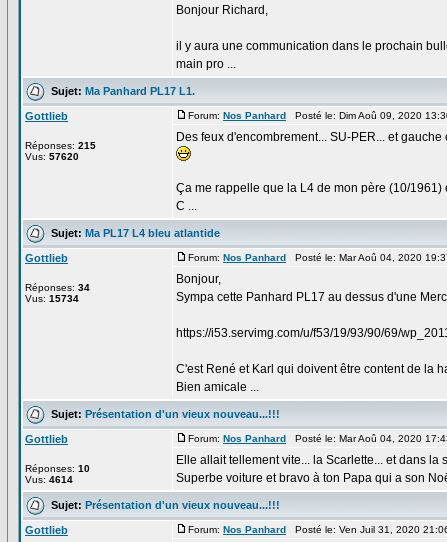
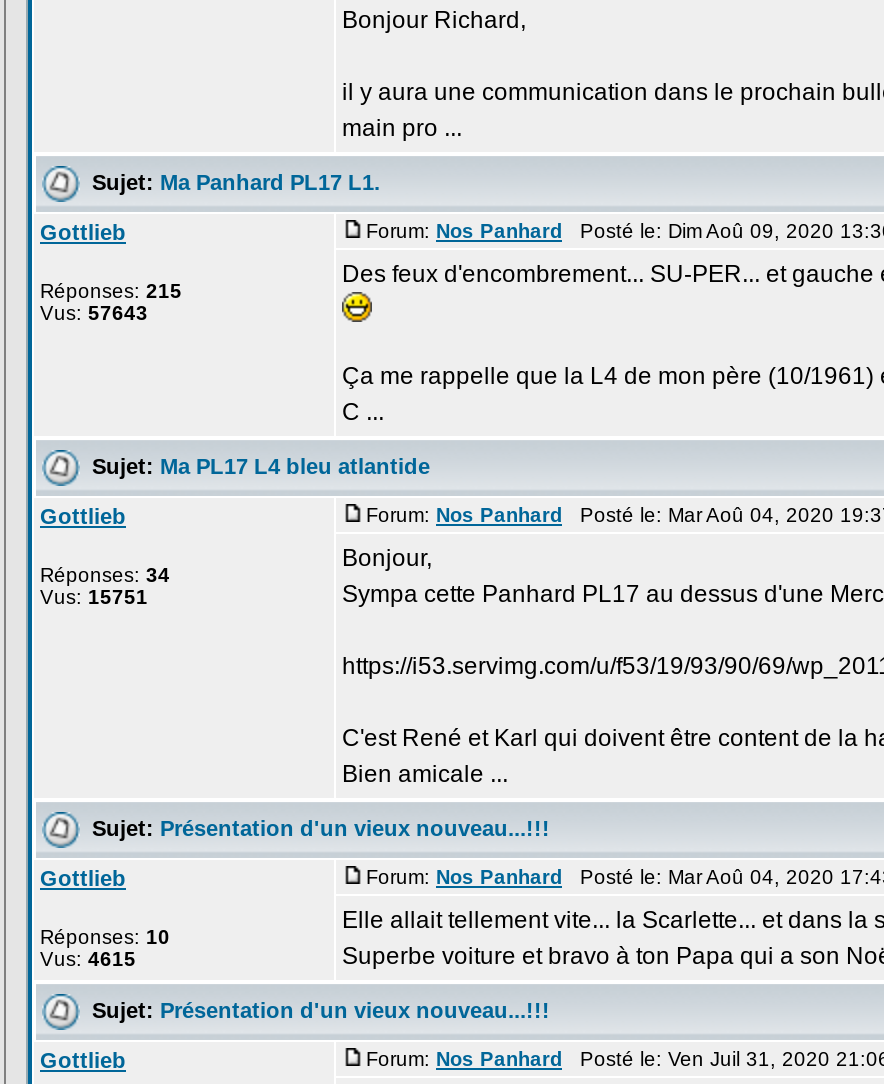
- Vus: 57620
+ Vus: 57643

- Vus: 15734
+ Vus: 15751

- Vus: 4614
+ Vus: 4615
